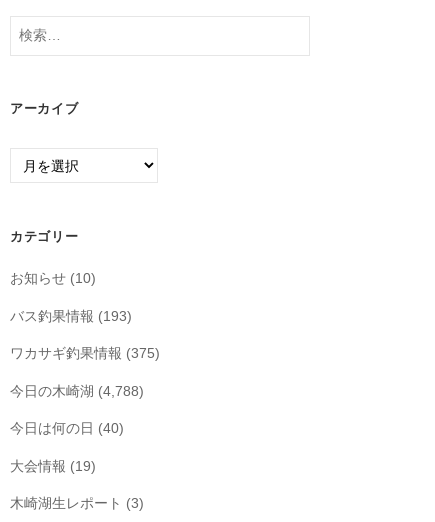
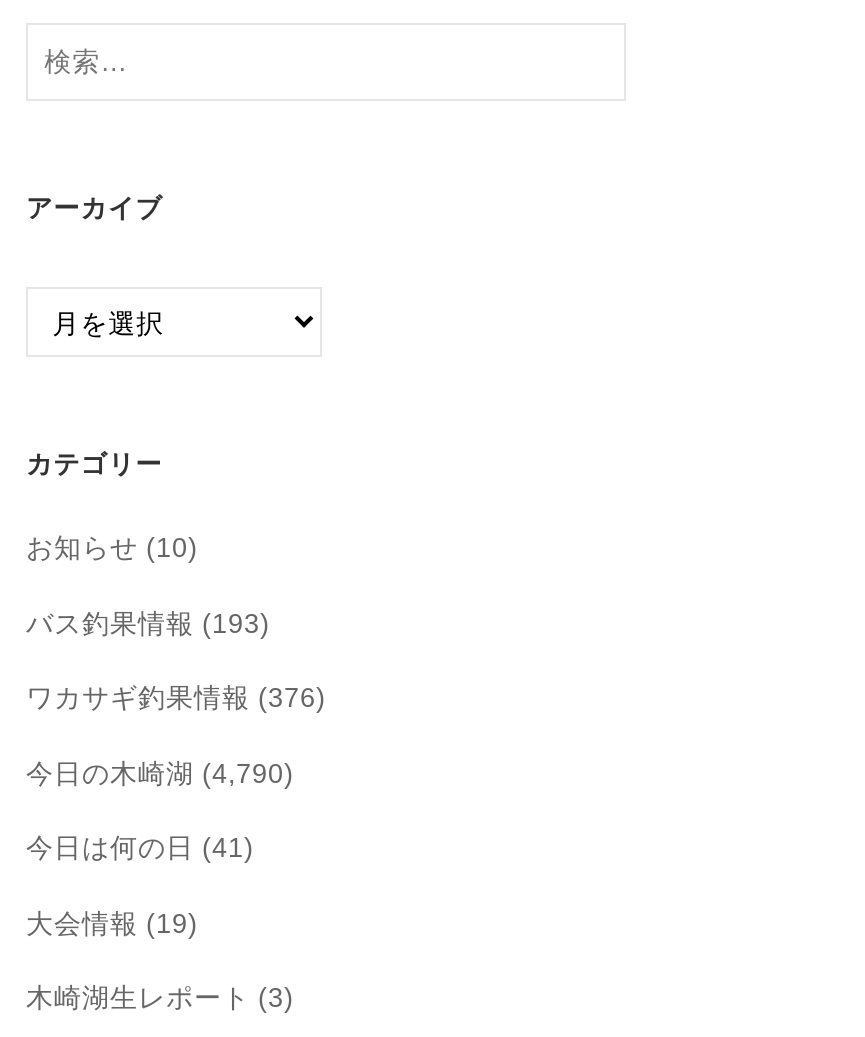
- ワカサギ釣果情報(375)
+ ワカサギ釣果情報(376)

- 今日の木崎湖(4,788)
+ 今日の木崎湖(4,790)

- 今日は何の日(40)
+ 今日は何の日(41)
